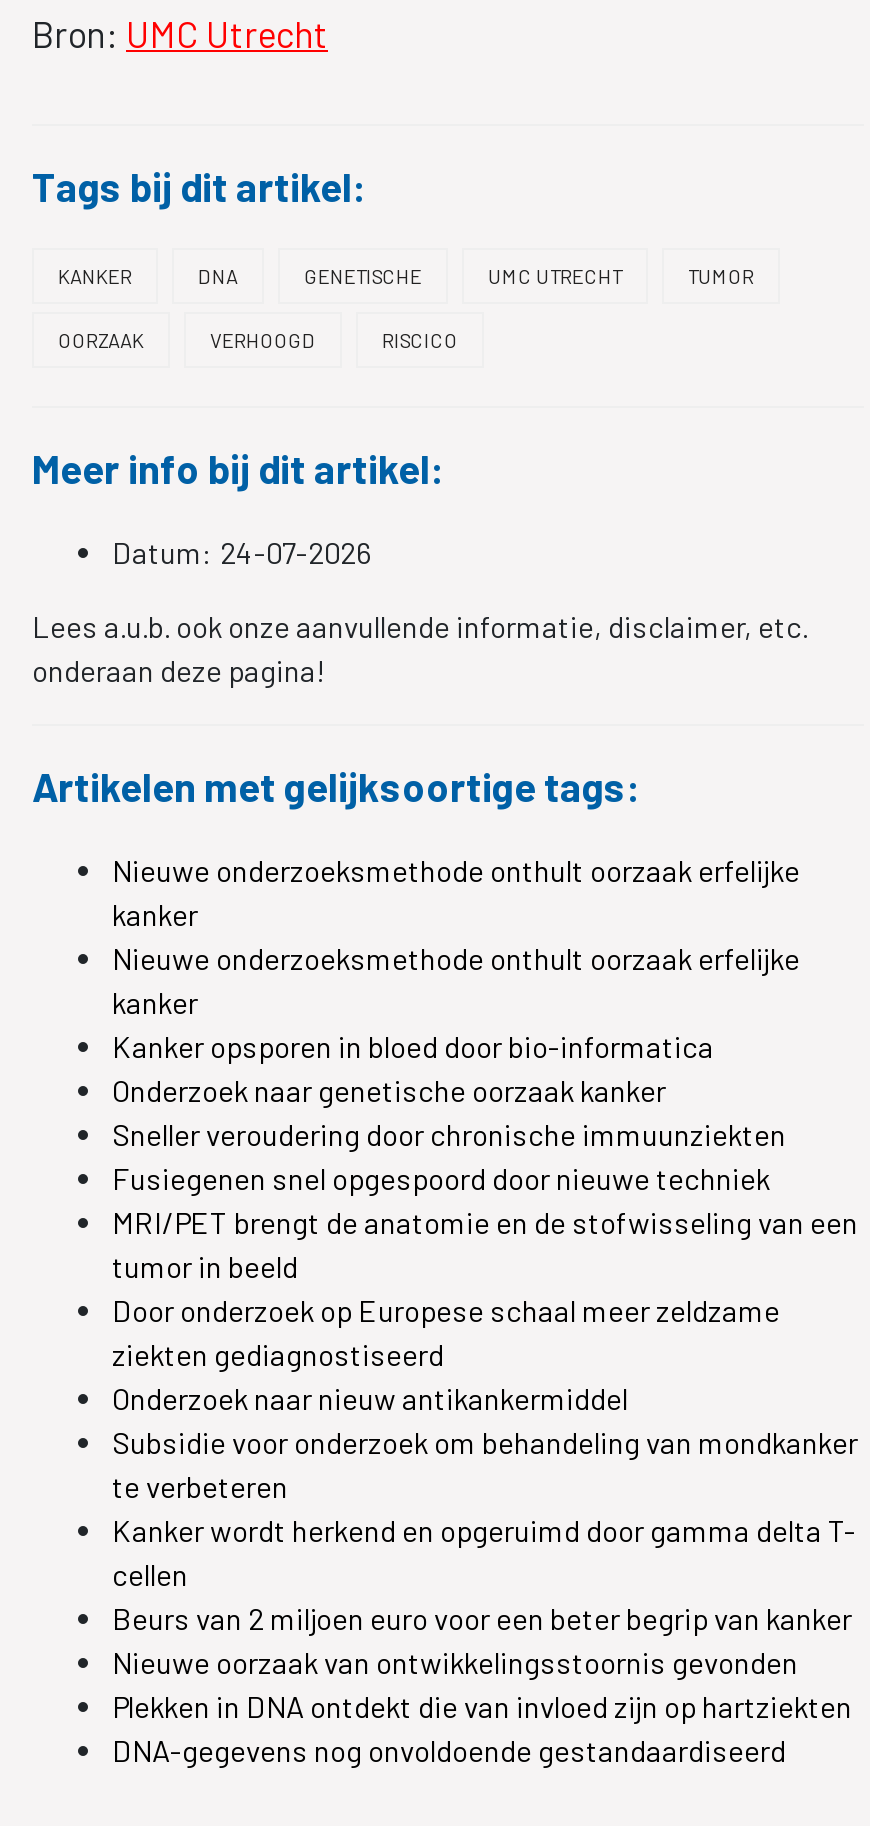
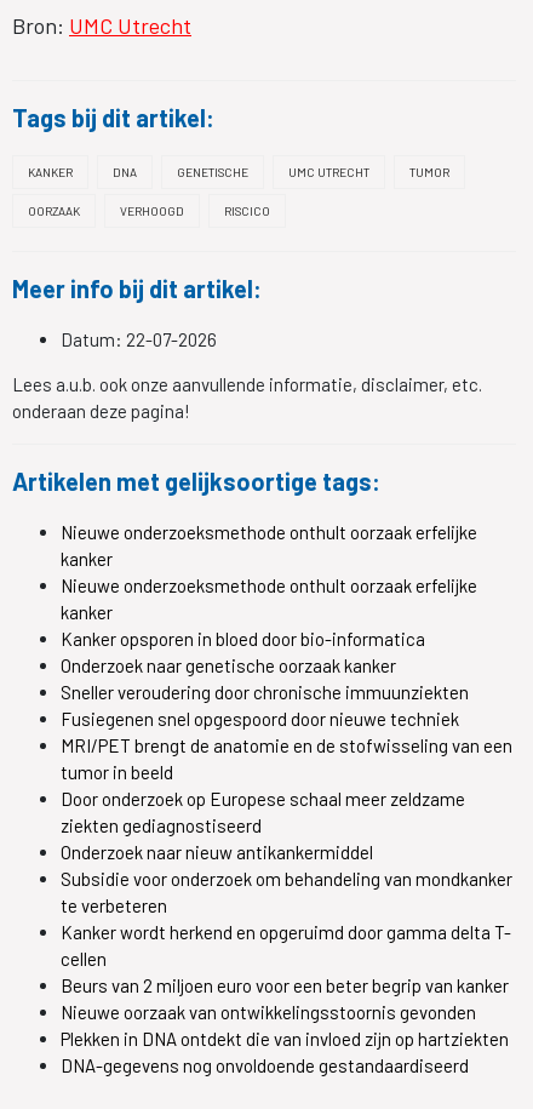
- Datum: 24-07-2026
+ Datum: 22-07-2026
